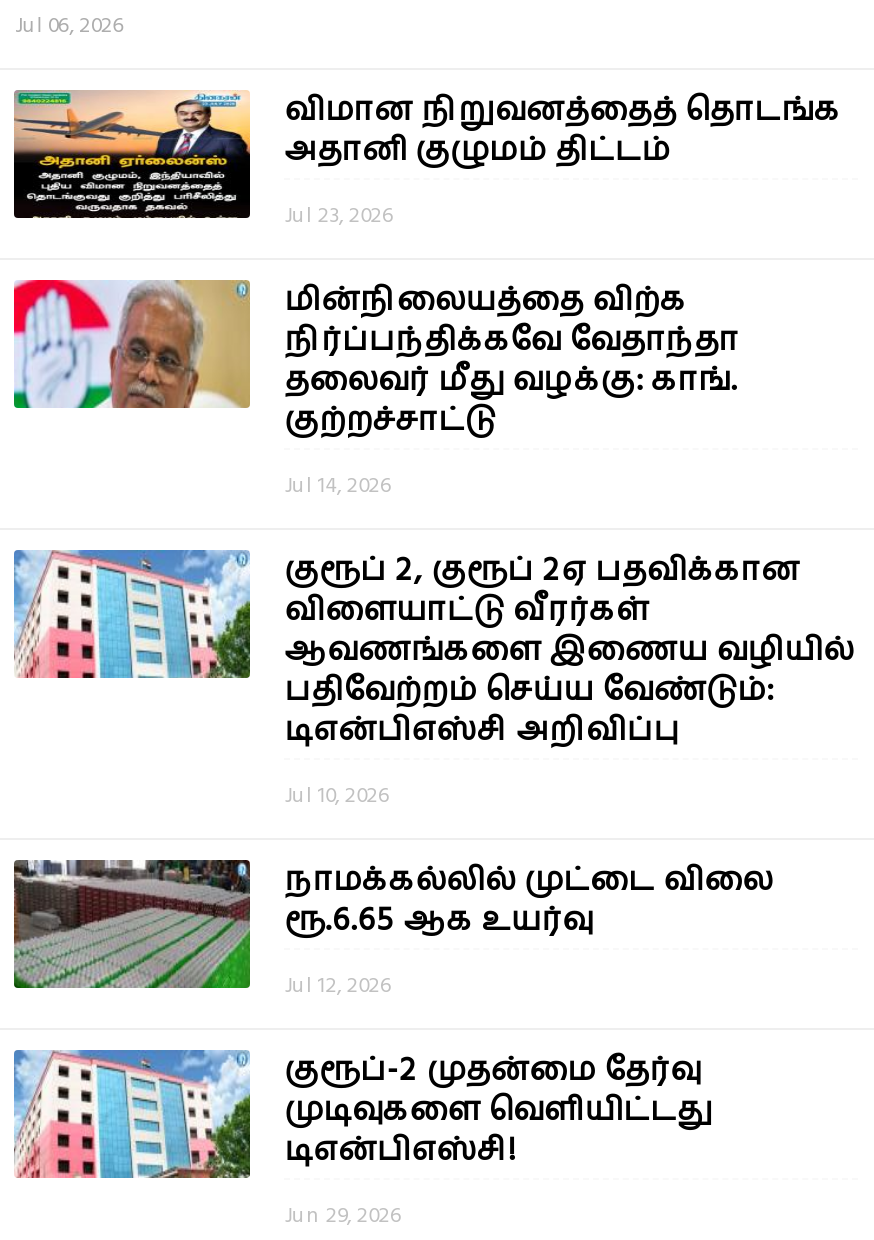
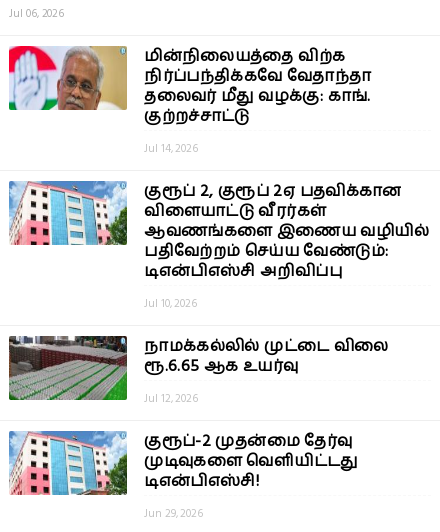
- [image]
- விமான நிறுவனத்தைத் தொடங்க
- அதானி குழுமம் திட்டம்
- Jul 23, 2026
